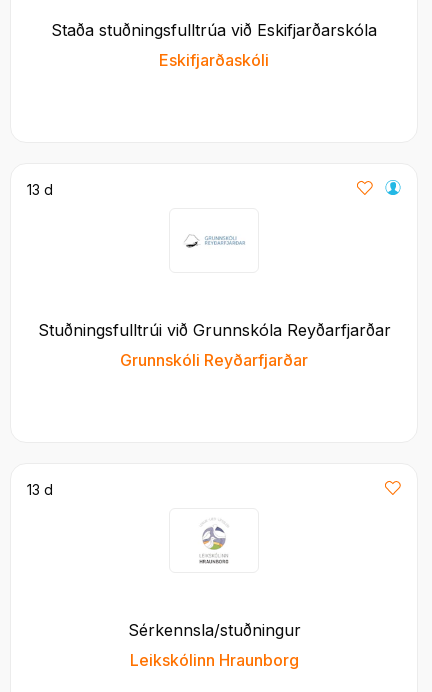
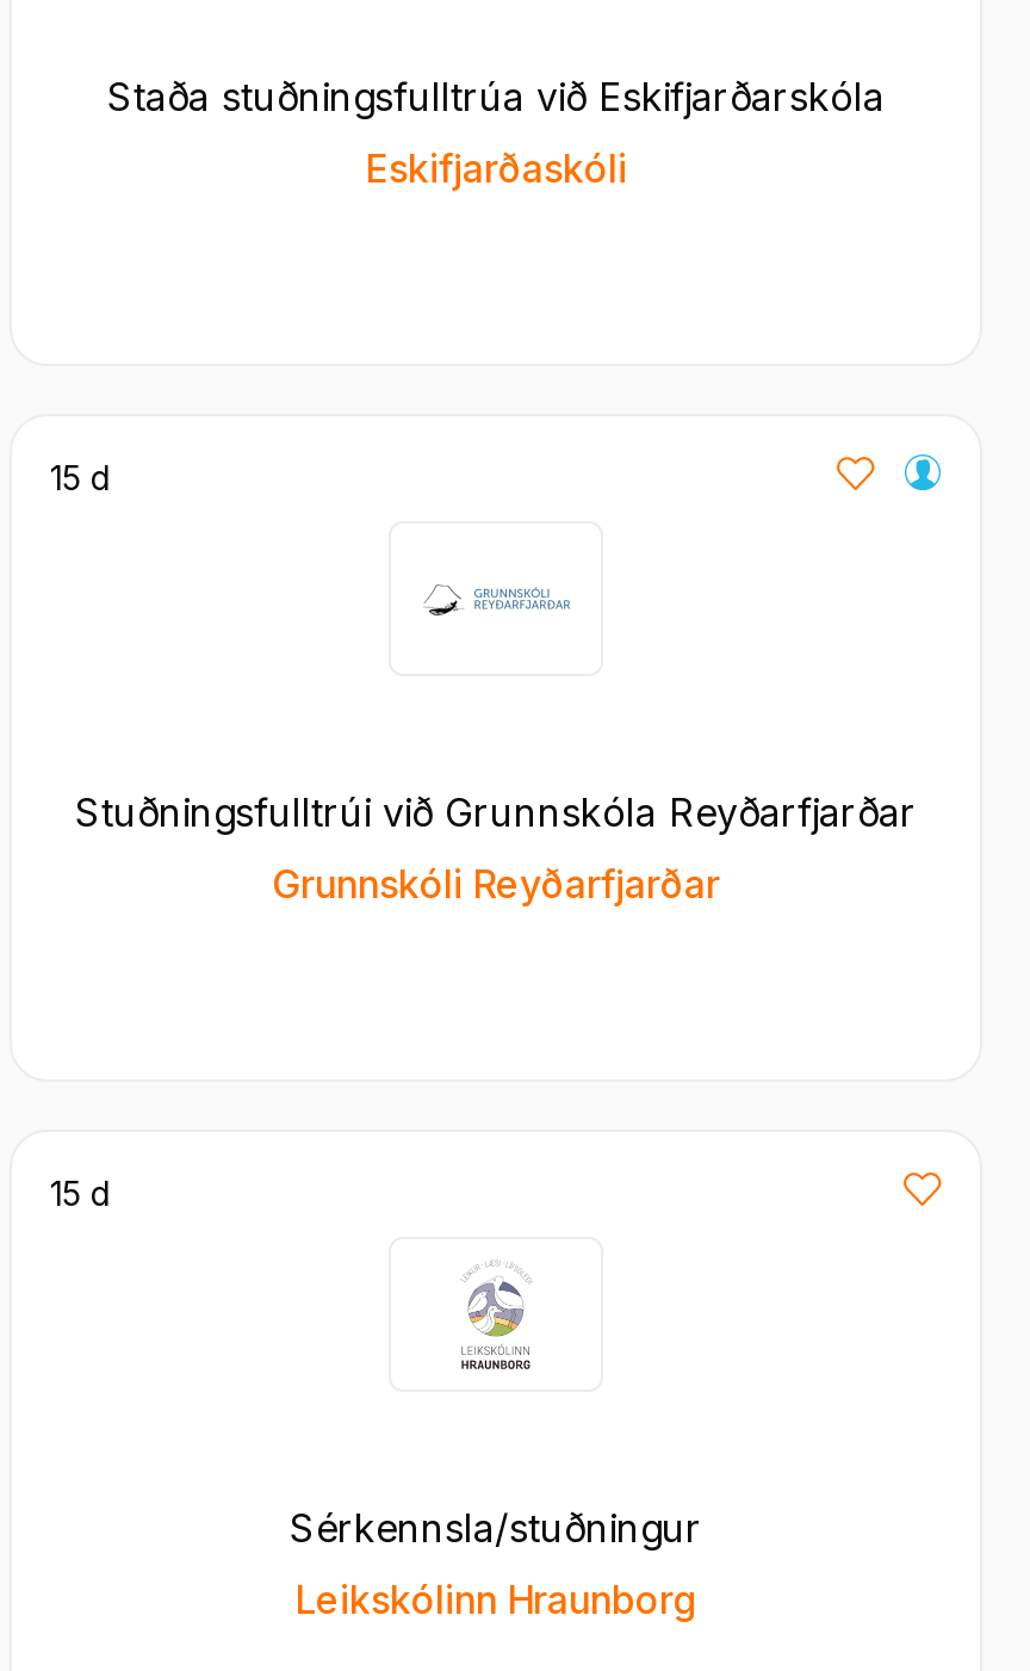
- 13 d
+ 15 d

- 13 d
+ 15 d
